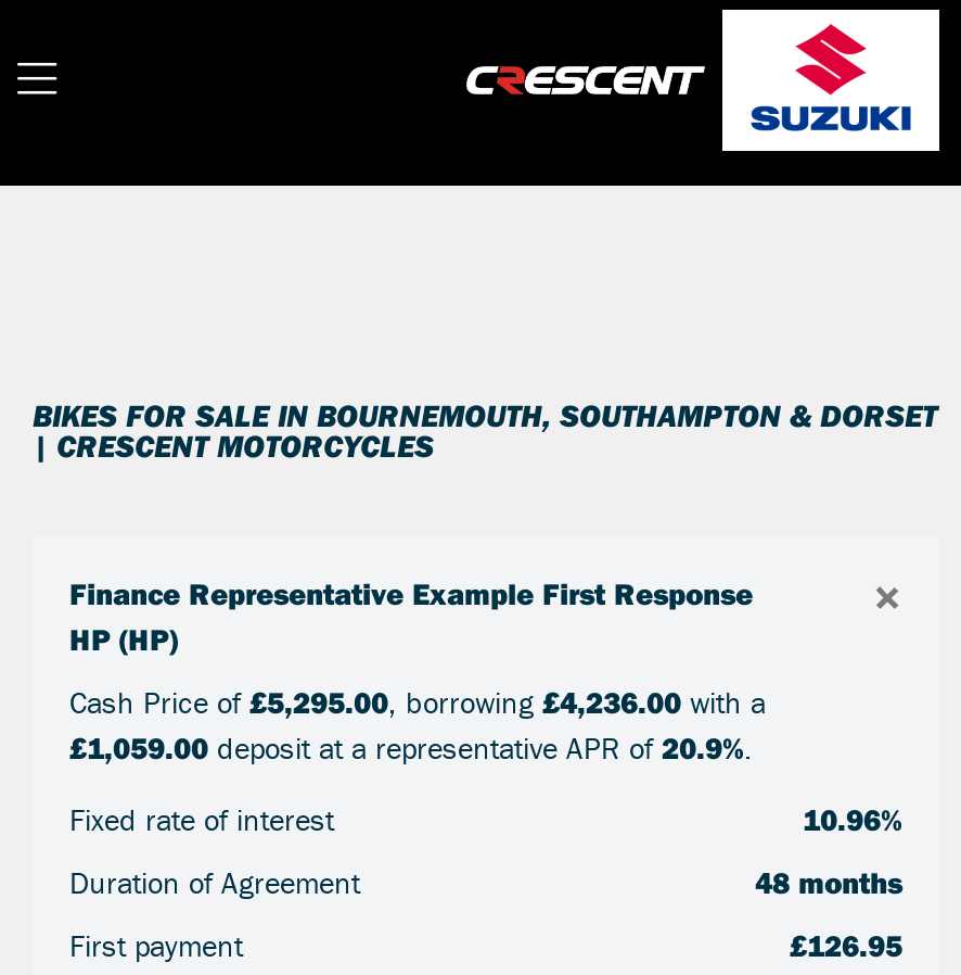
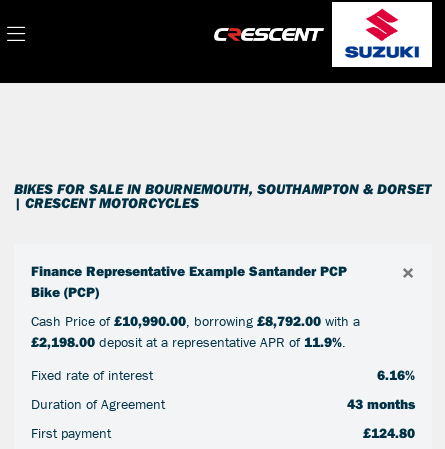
- Finance Representative Example First Response
- HP (HP)
+ Finance Representative Example Santander PCP
+ Bike (PCP)

- Cash Price of £5,295.00, borrowing £4,236.00 with a
+ Cash Price of £10,990.00, borrowing £8,792.00 with a

- £1,059.00 deposit at a representative APR of 20.9%.
+ £2,198.00 deposit at a representative APR of 11.9%.

- 10.96%
+ 6.16%

- 48 months
+ 43 months

- £126.95
+ £124.80
